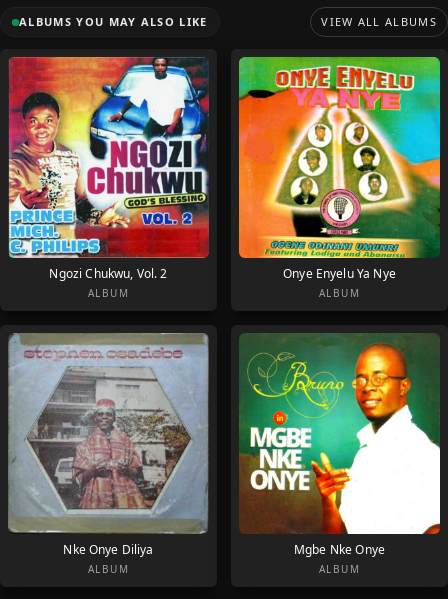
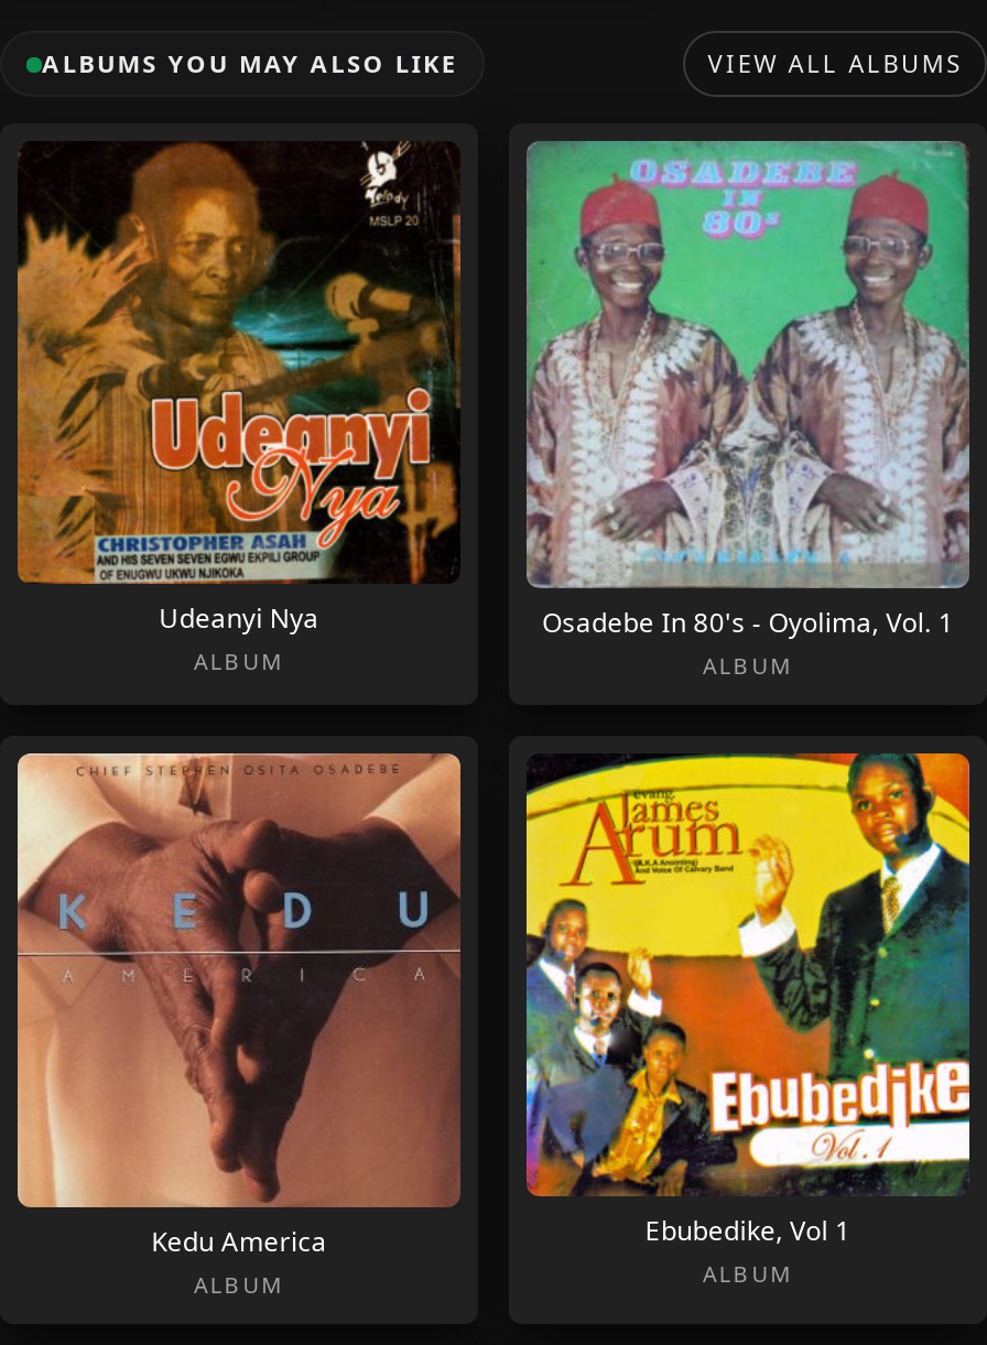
- [image]
- Ngozi Chukwu, Vol. 2
+ [image]
+ Udeanyi Nya

- [image]
- Onye Enyelu Ya Nye
+ [image]
+ Osadebe In 80's - Oyolima, Vol. 1

- [image]
- Nke Onye Diliya
+ [image]
+ Kedu America

- [image]
- Mgbe Nke Onye
+ [image]
+ Ebubedike, Vol 1
